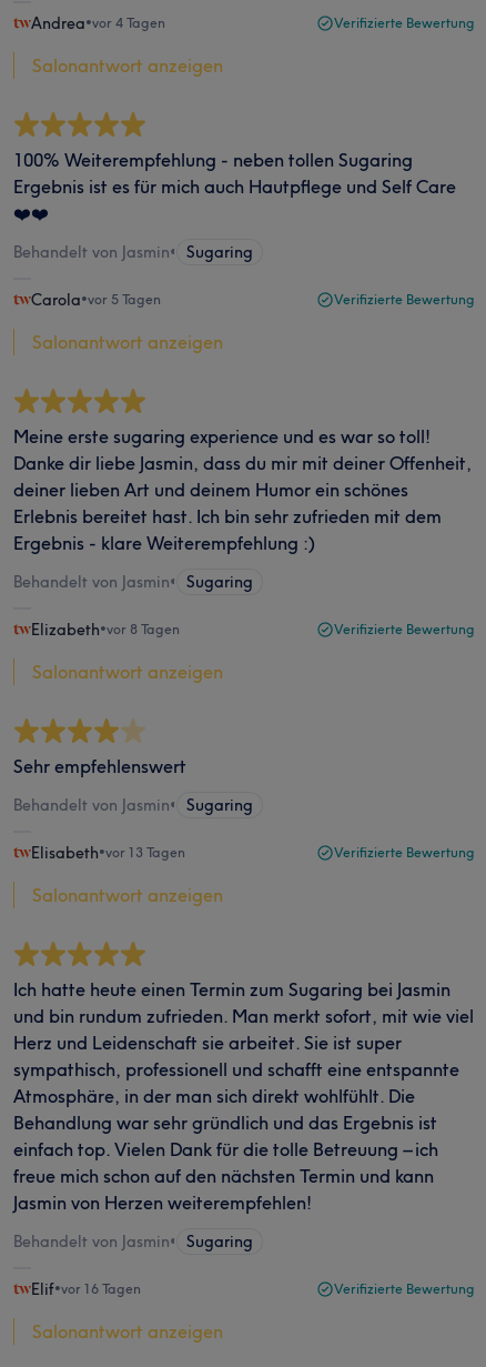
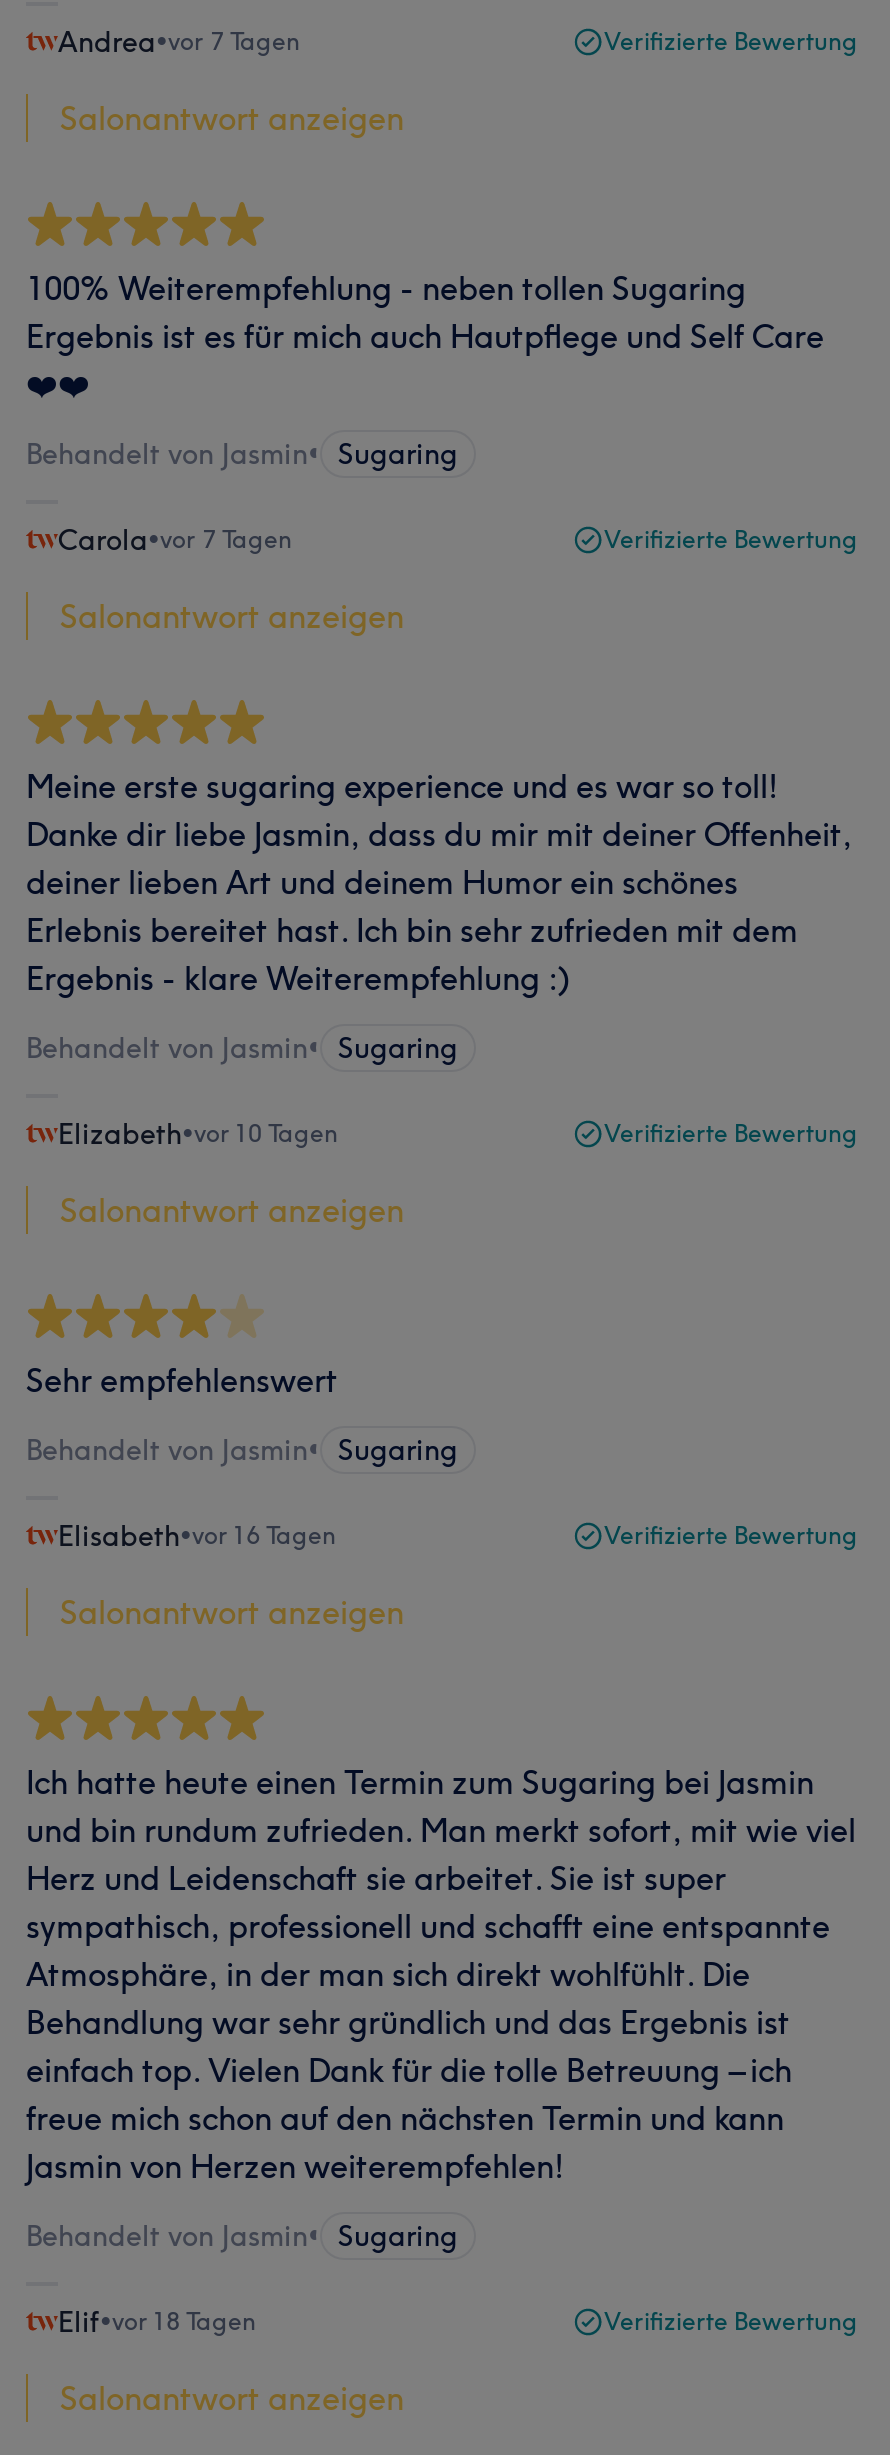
- Andrea•vor 4 Tagen
+ Andrea•vor 7 Tagen

- Carola•vor 5 Tagen
+ Carola•vor 7 Tagen

- Elizabeth•vor 8 Tagen
+ Elizabeth•vor 10 Tagen

- Elisabeth•vor 13 Tagen
+ Elisabeth•vor 16 Tagen

- Elif•vor 16 Tagen
+ Elif•vor 18 Tagen
